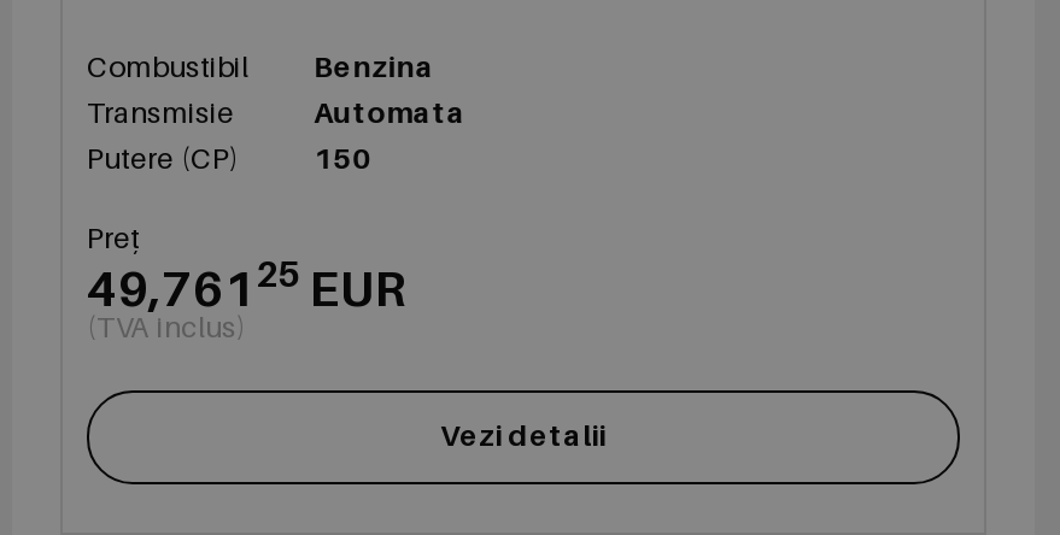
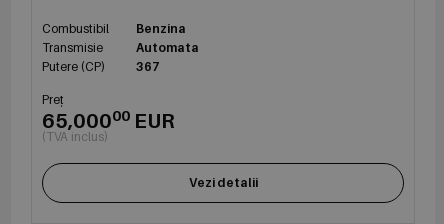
- 150
+ 367

- 49,76125 EUR
+ 65,00000 EUR
